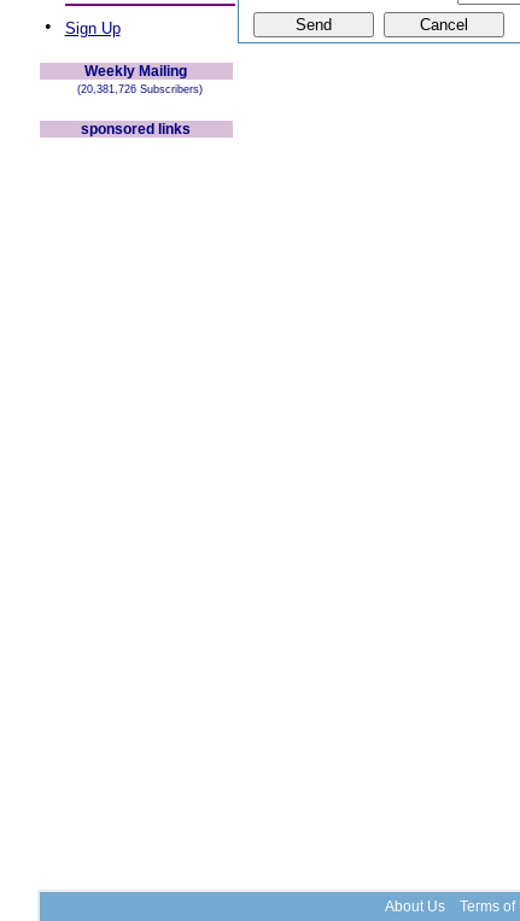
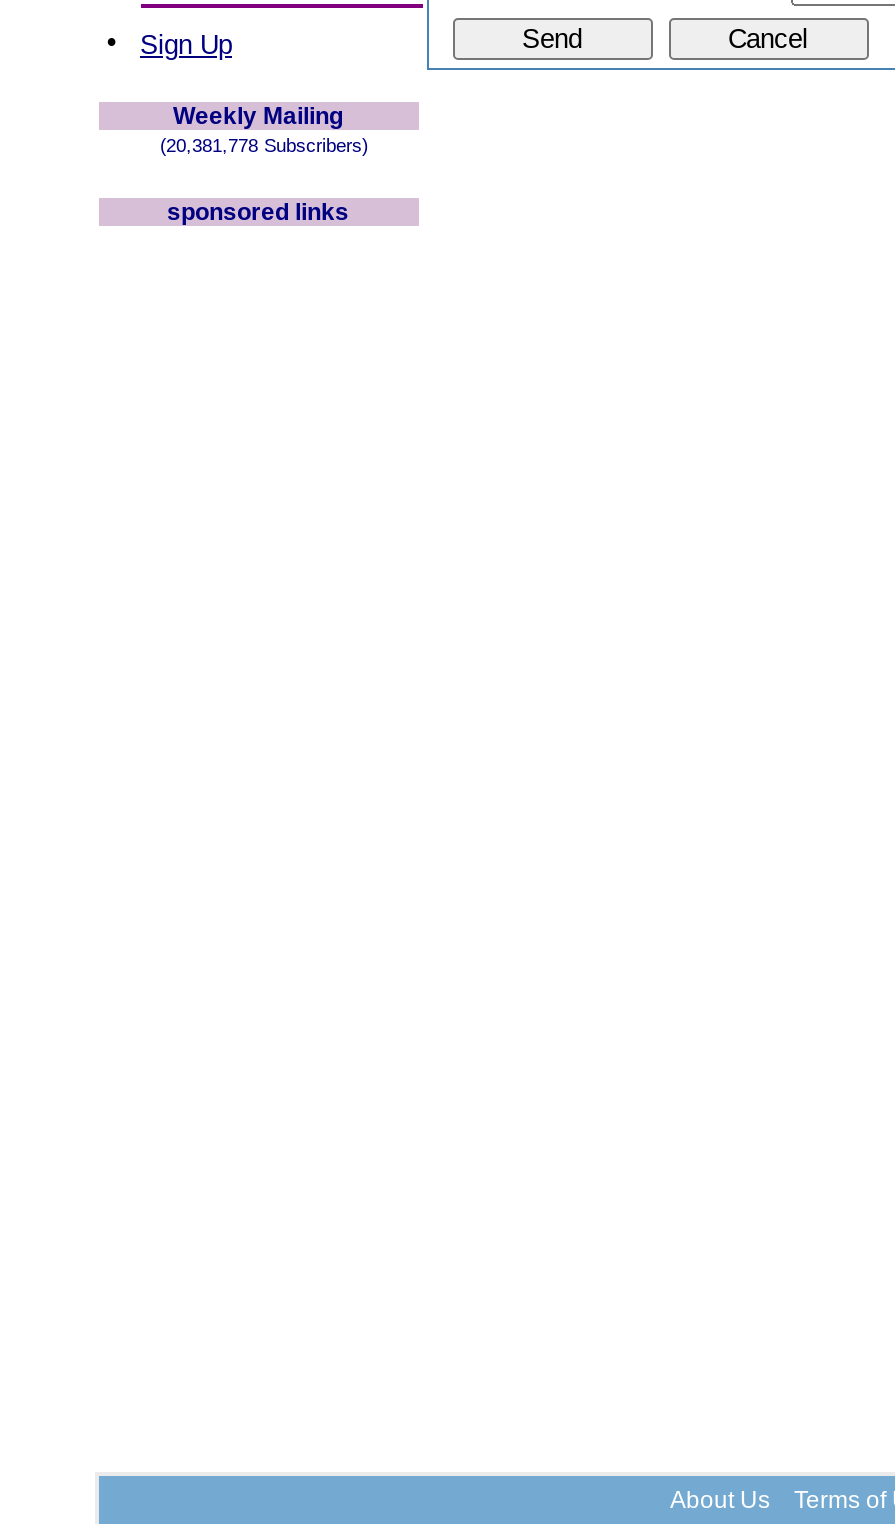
- (20,381,726 Subscribers)
+ (20,381,778 Subscribers)
